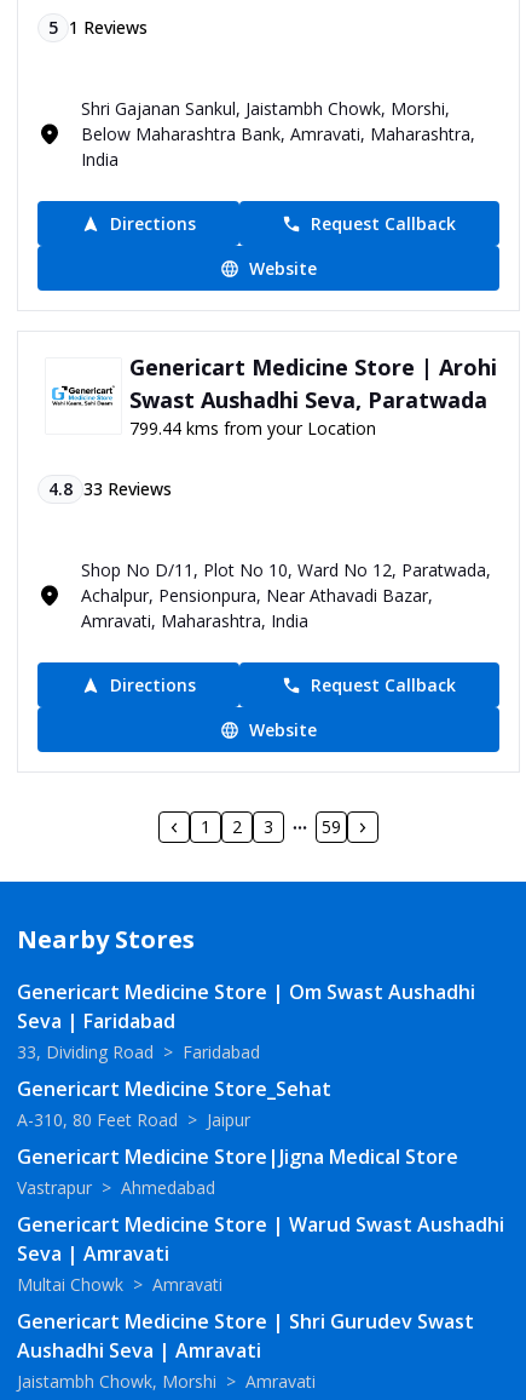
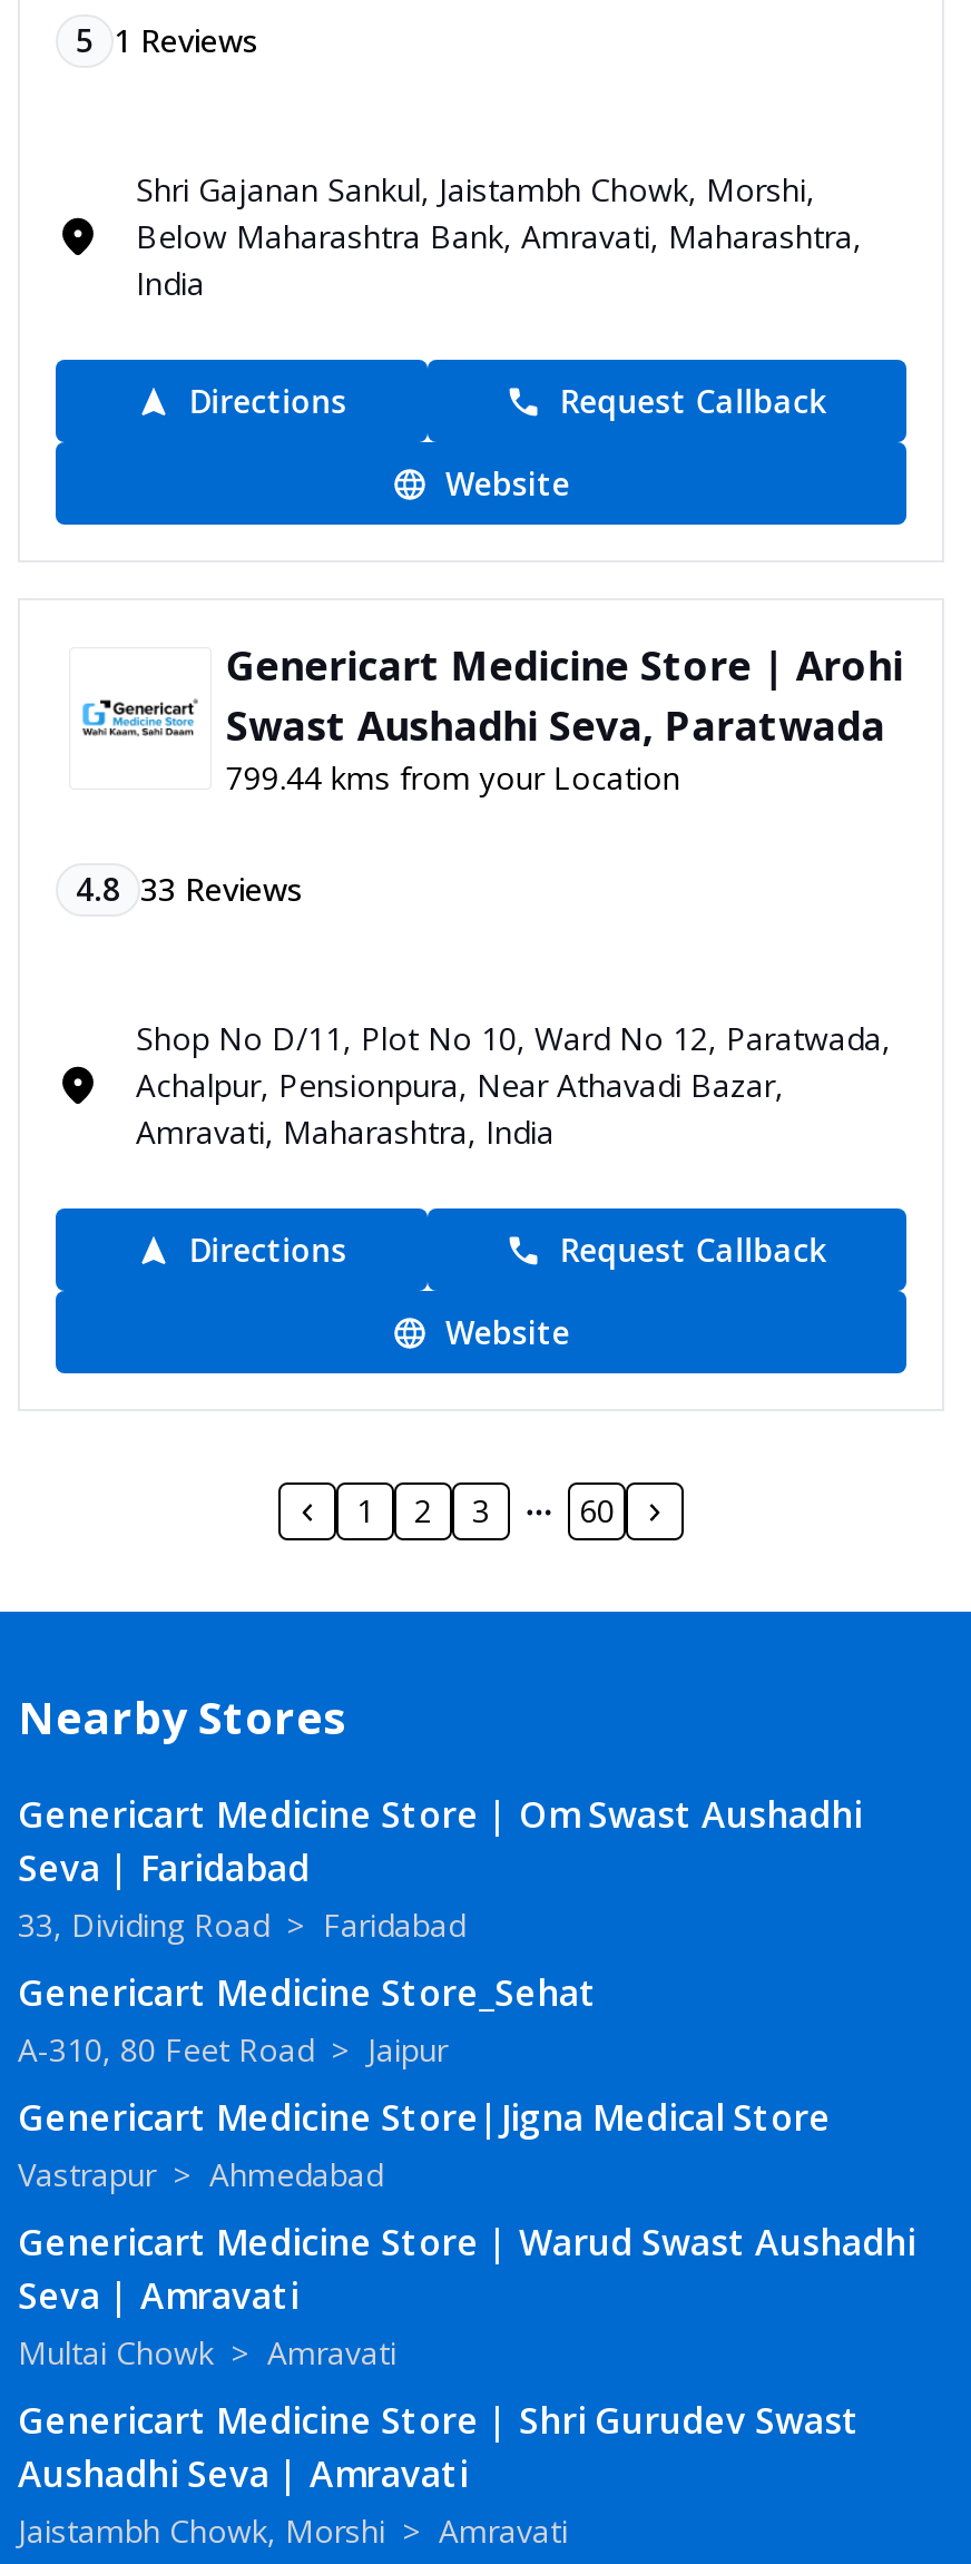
- 59
+ 60
